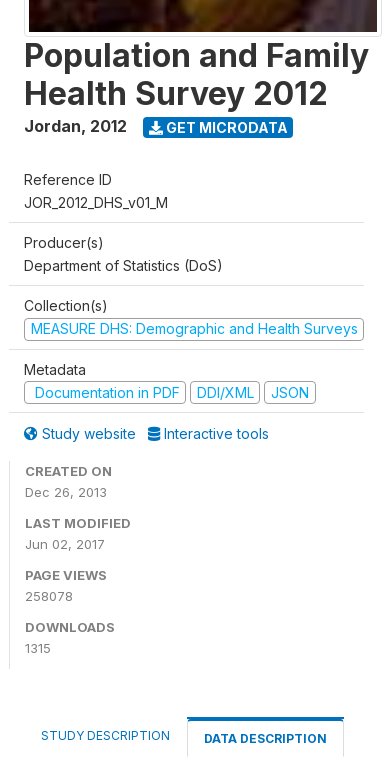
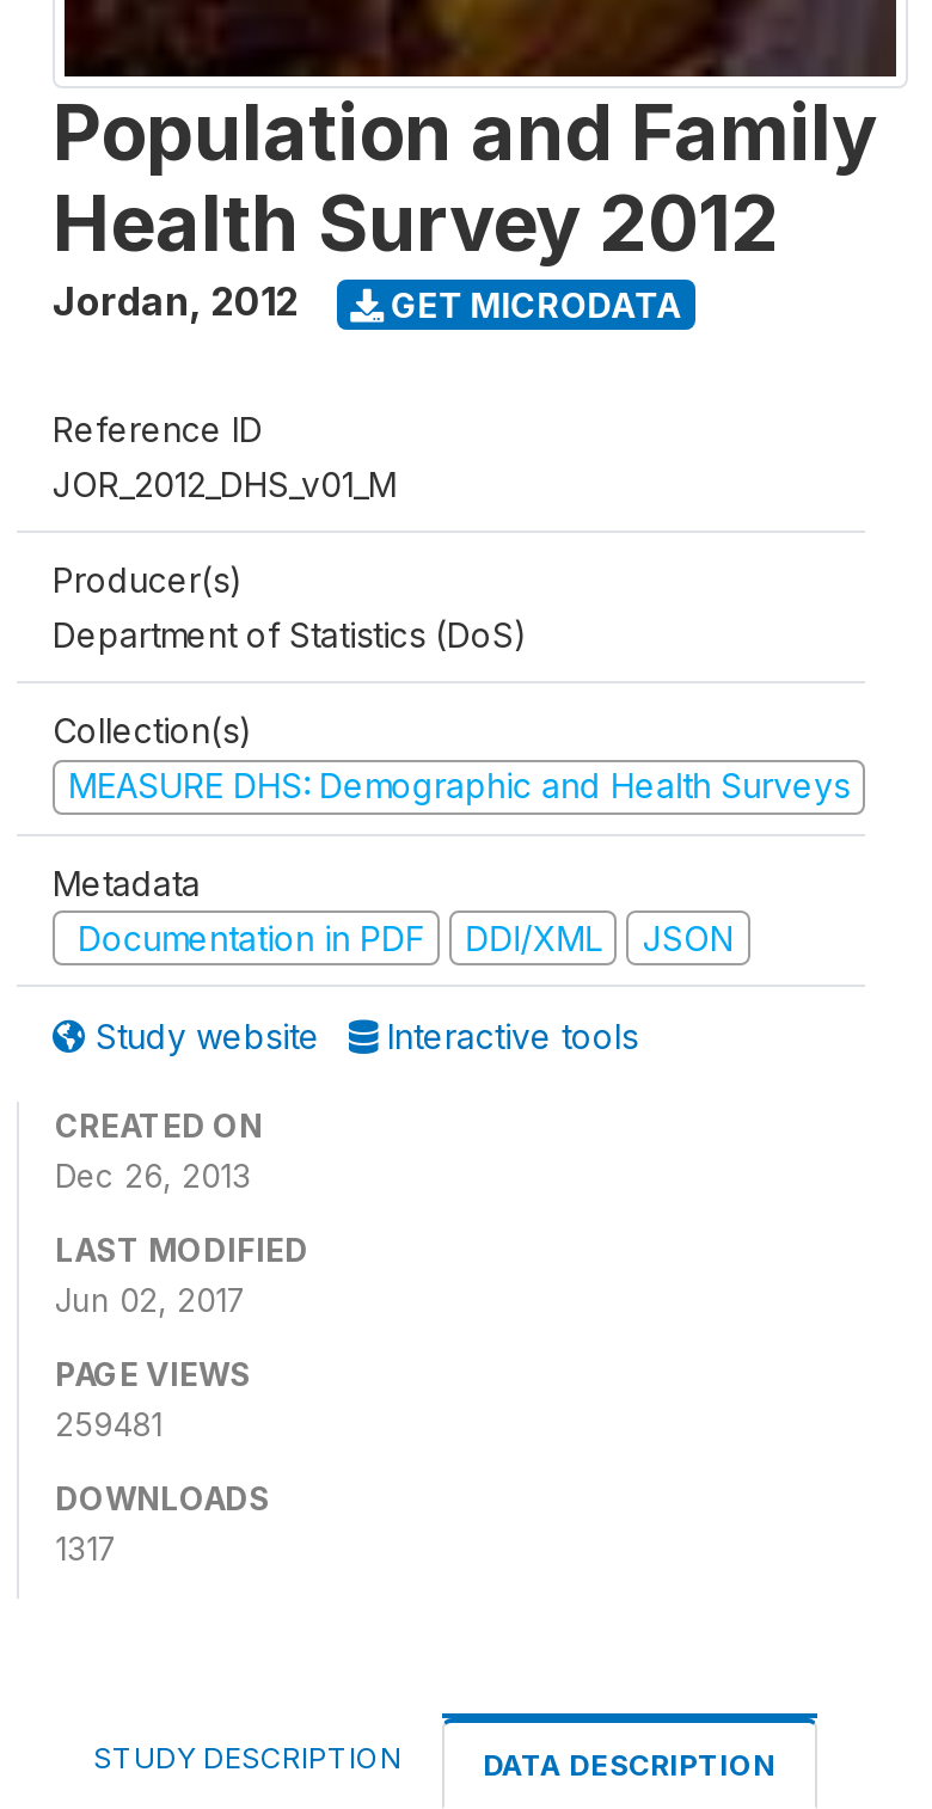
- 258078
+ 259481

- 1315
+ 1317
